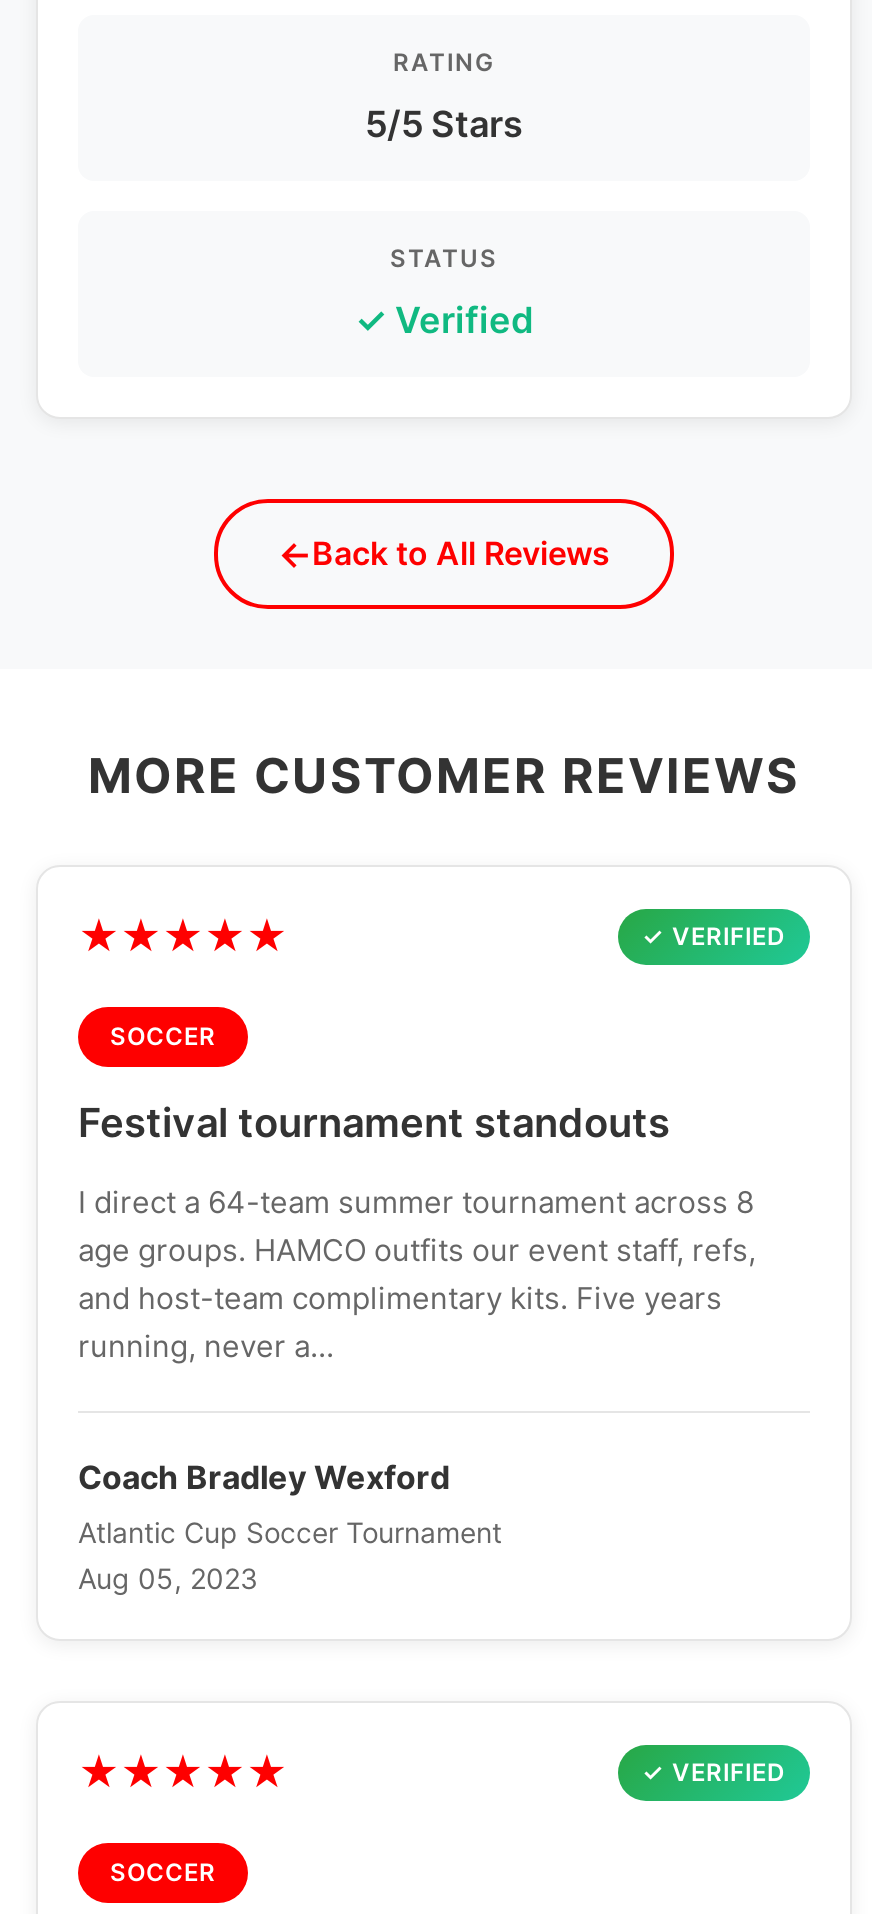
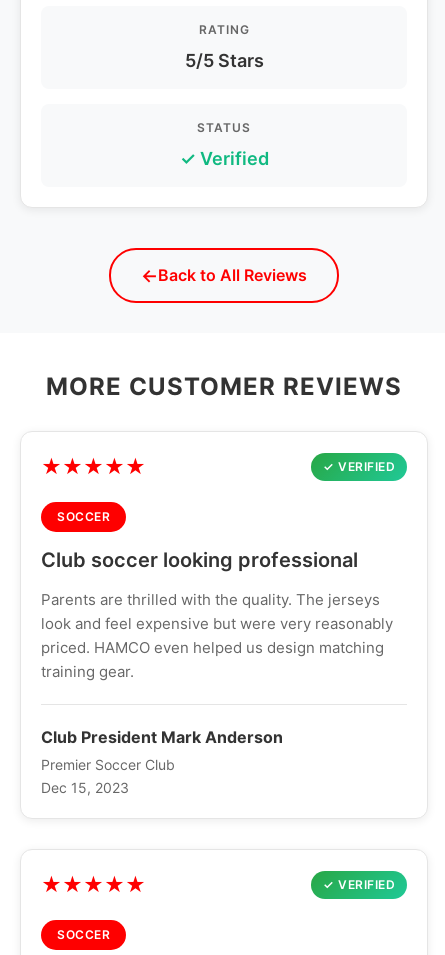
- Festival tournament standouts
+ Club soccer looking professional

- I direct a 64-team summer tournament across 8
- age groups. HAMCO outfits our event staff, refs,
- and host-team complimentary kits. Five years
- running, never a...
+ Parents are thrilled with the quality. The jerseys
+ look and feel expensive but were very reasonably
+ priced. HAMCO even helped us design matching
+ training gear.

- Coach Bradley Wexford
- Atlantic Cup Soccer Tournament
- Aug 05, 2023
+ Club President Mark Anderson
+ Premier Soccer Club
+ Dec 15, 2023
